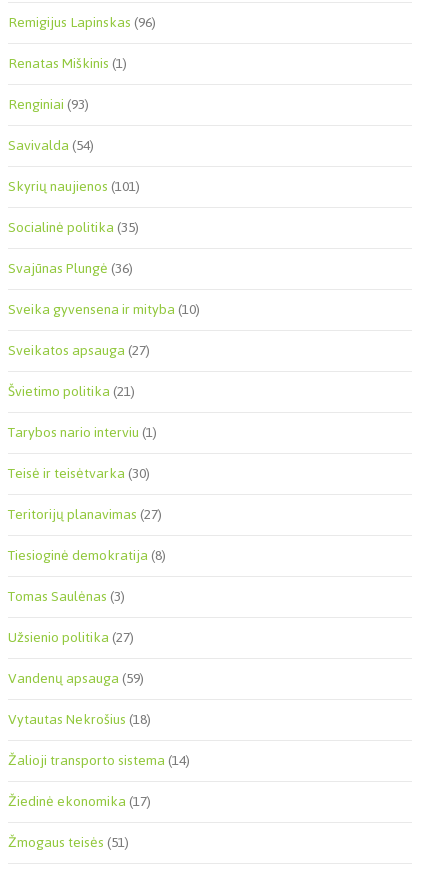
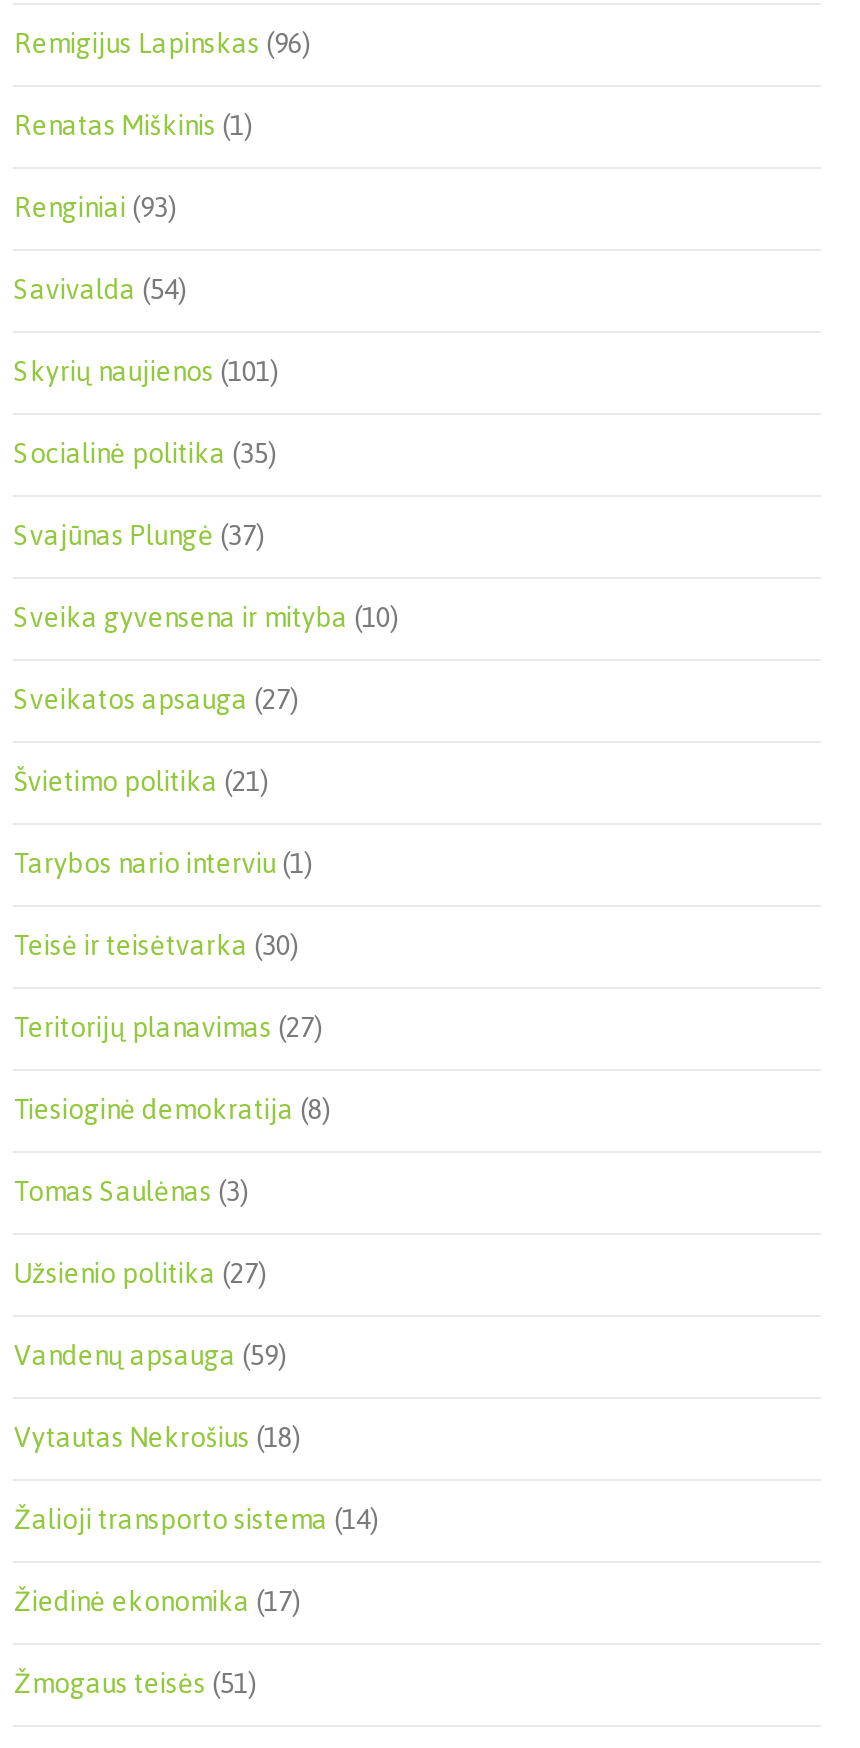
- Svajūnas Plungė (36)
+ Svajūnas Plungė (37)
